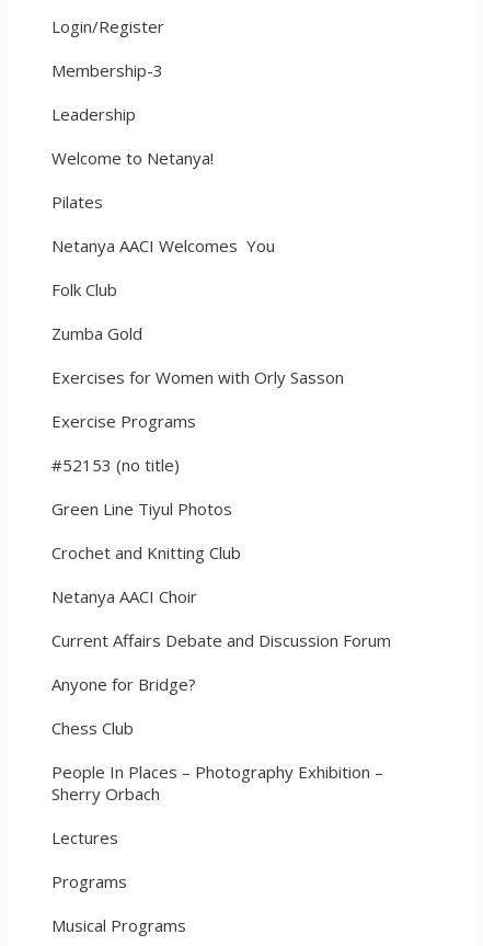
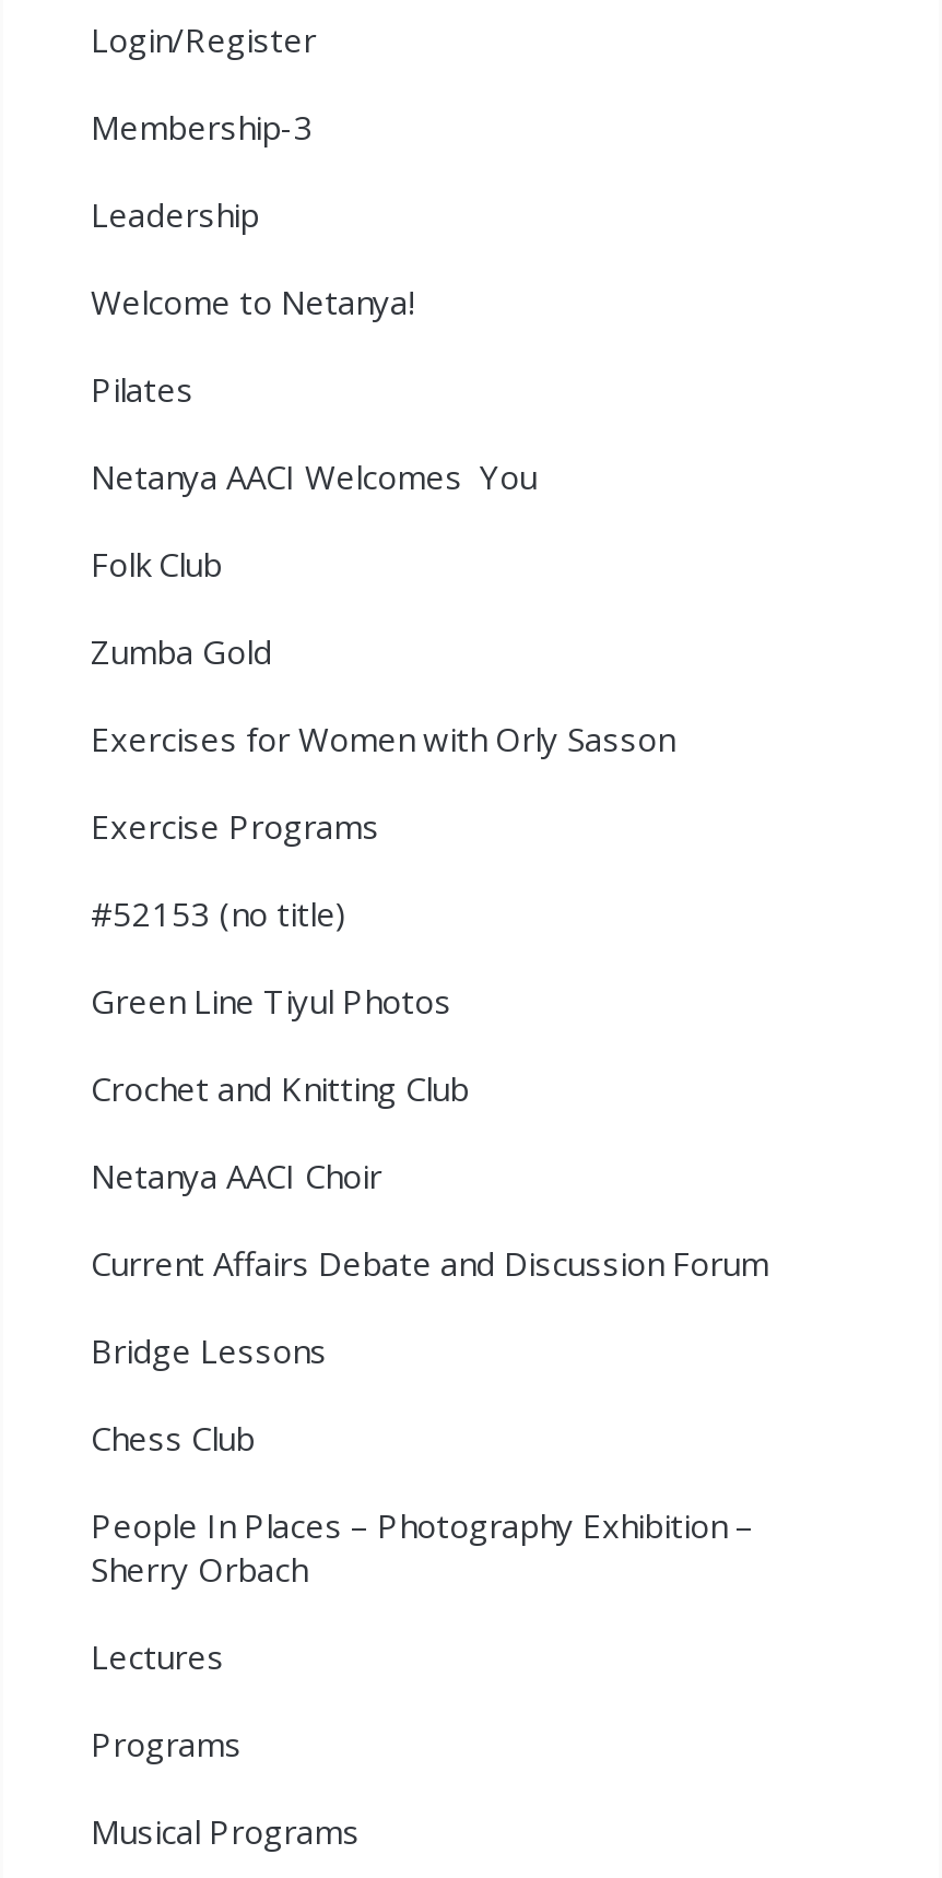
- Anyone for Bridge?
+ Bridge Lessons
